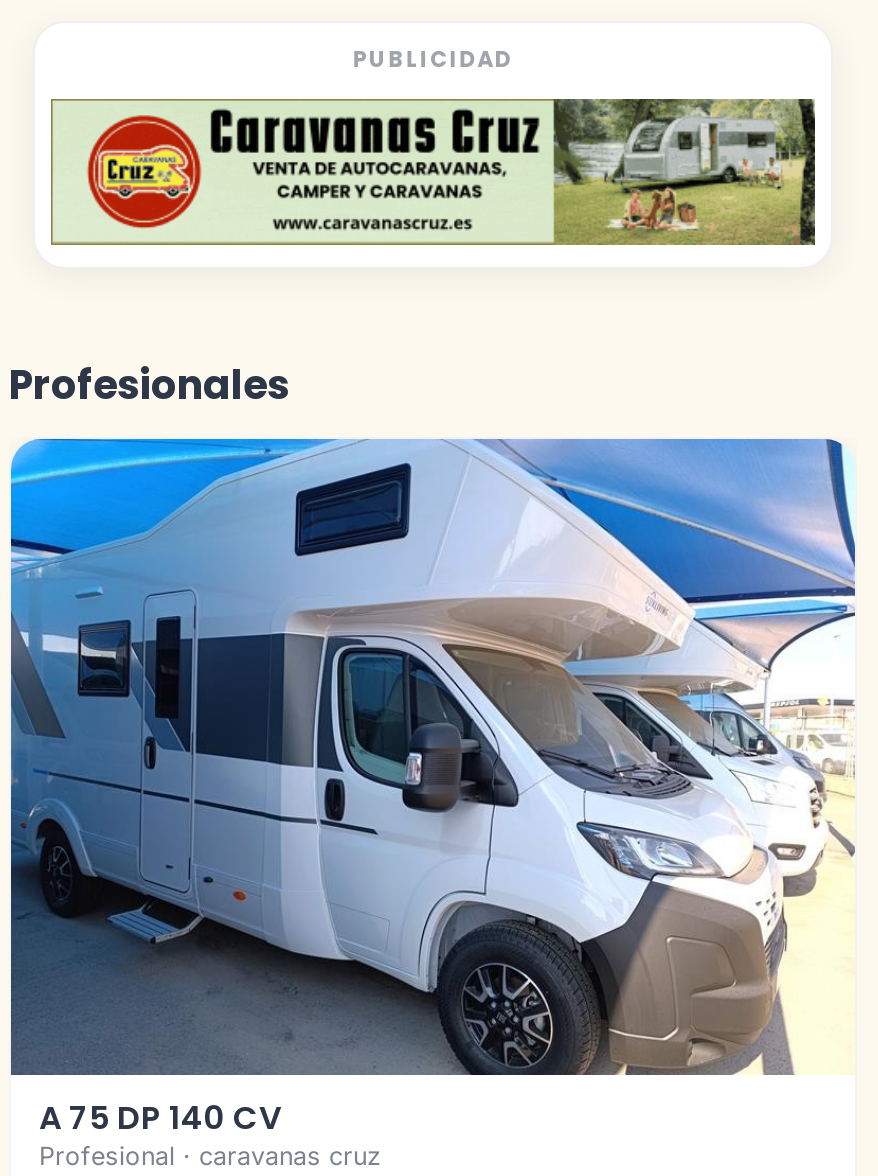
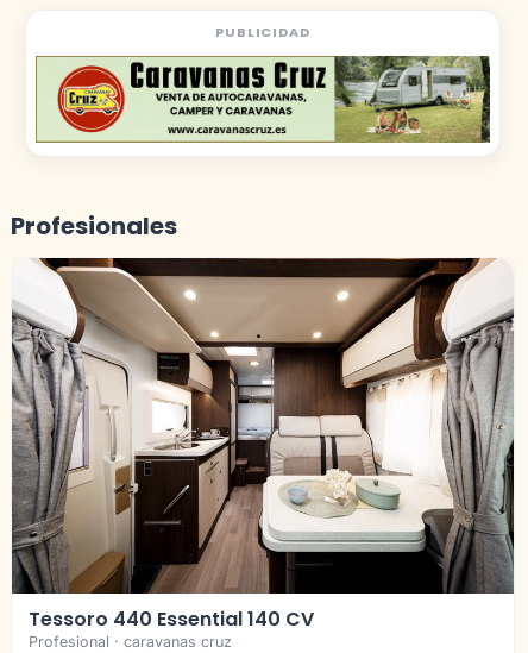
- [image]
- A 75 DP 140 CV
+ [image]
+ Tessoro 440 Essential 140 CV
